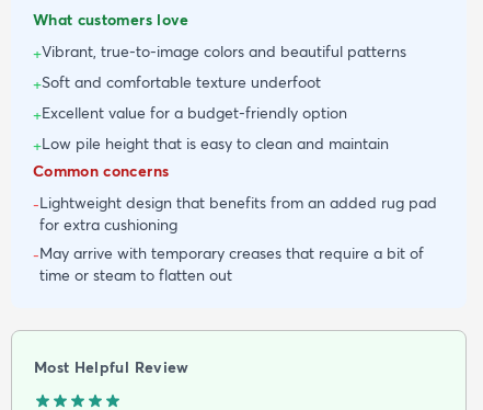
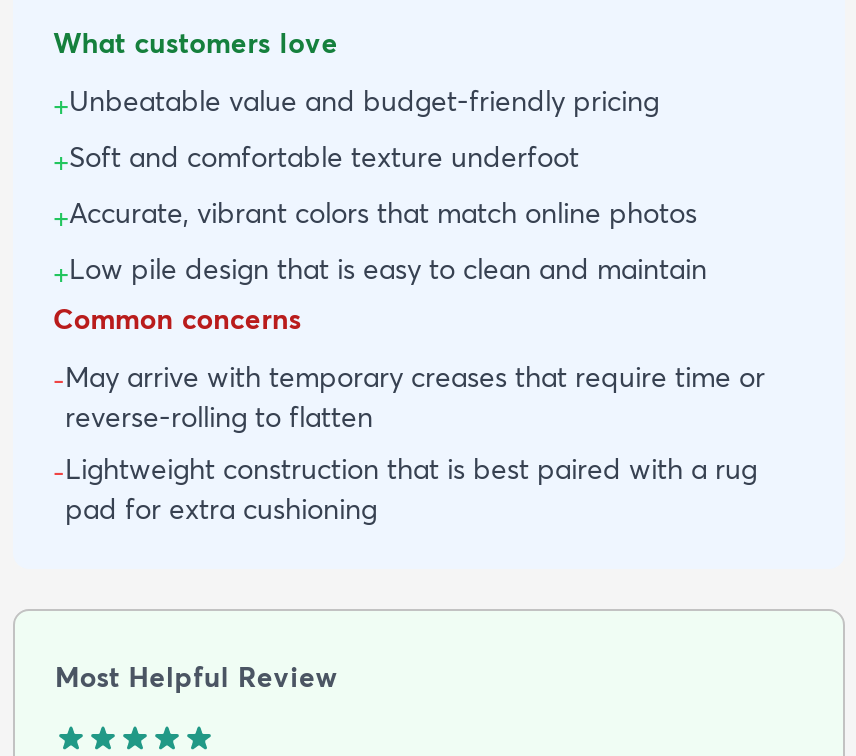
- +Vibrant, true-to-image colors and beautiful patterns
+ +Unbeatable value and budget-friendly pricing

- +Excellent value for a budget-friendly option
- +Low pile height that is easy to clean and maintain
+ +Accurate, vibrant colors that match online photos
+ +Low pile design that is easy to clean and maintain

- -Lightweight design that benefits from an added rug pad
- for extra cushioning
- -May arrive with temporary creases that require a bit of
- time or steam to flatten out
+ -May arrive with temporary creases that require time or
+ reverse-rolling to flatten
+ -Lightweight construction that is best paired with a rug
+ pad for extra cushioning
